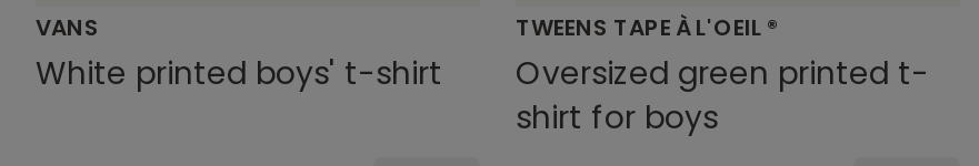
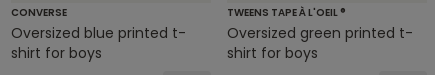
- VANS
- White printed boys' t-shirt
+ CONVERSE
+ Oversized blue printed t-
+ shirt for boys
